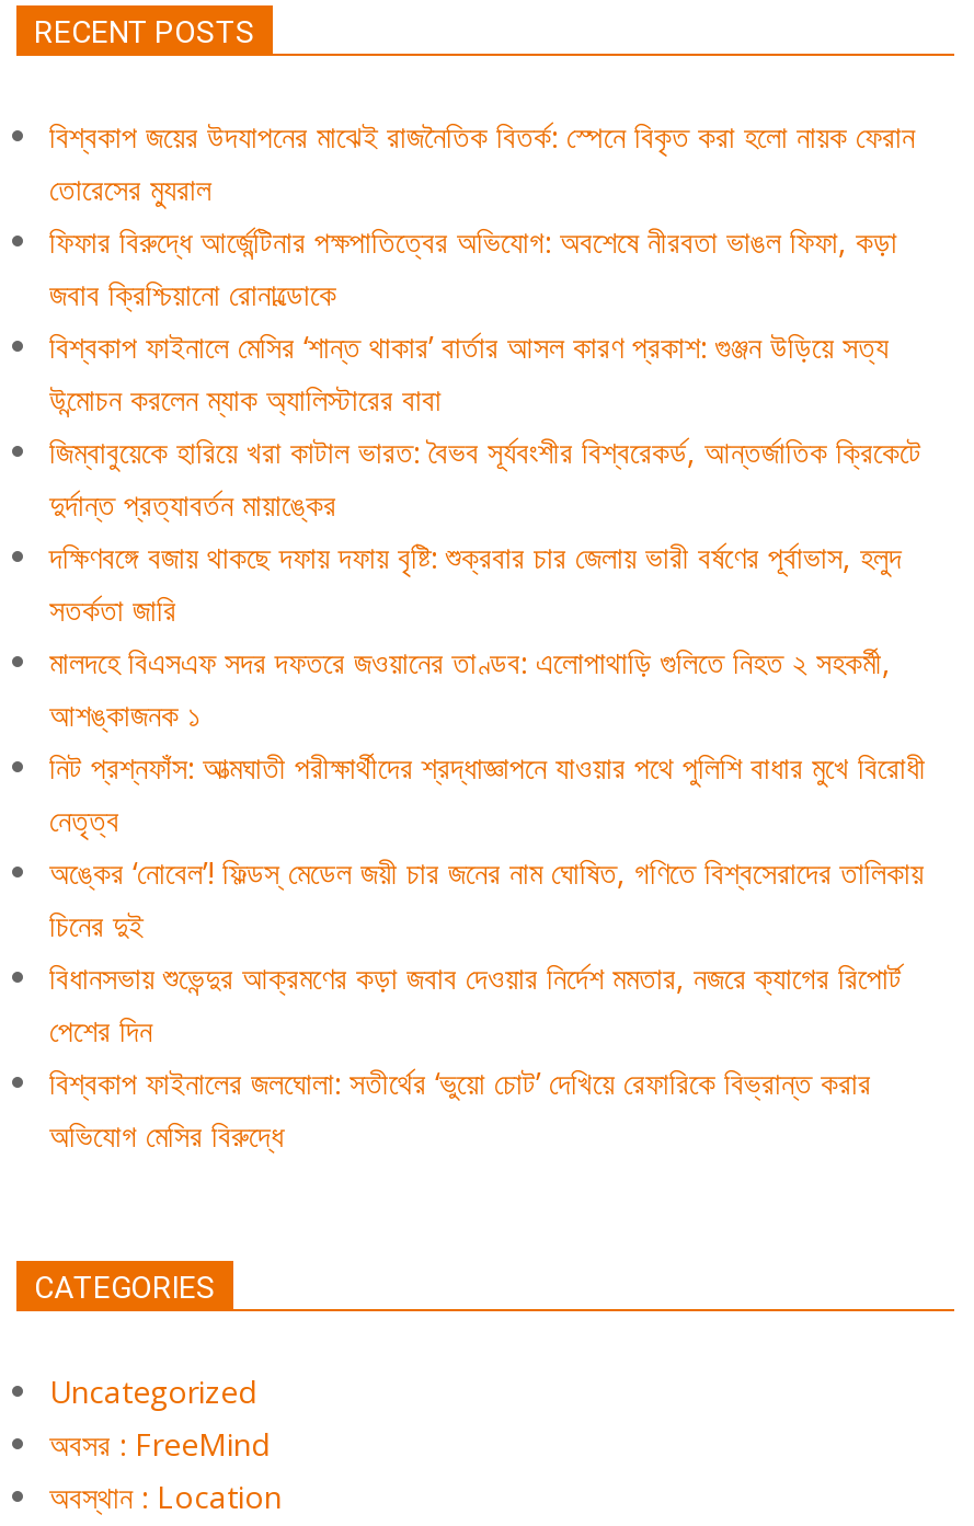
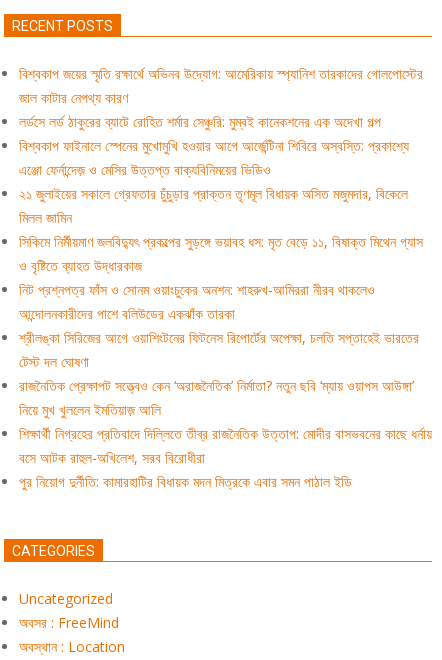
- বিশ্বকাপ জয়ের উদযাপনের মাঝেই রাজনৈতিক বিতর্ক: স্পেনে বিকৃত করা হলো নায়ক ফেরান
- তোরেসের ম্যুরাল
- ফিফার বিরুদ্ধে আর্জেন্টিনার পক্ষপাতিত্বের অভিযোগ: অবশেষে নীরবতা ভাঙল ফিফা, কড়া
- জবাব ক্রিশ্চিয়ানো রোনাল্ডোকে
- বিশ্বকাপ ফাইনালে মেসির ‘শান্ত থাকার’ বার্তার আসল কারণ প্রকাশ: গুঞ্জন উড়িয়ে সত্য
- উন্মোচন করলেন ম্যাক অ্যালিস্টারের বাবা
- জিম্বাবুয়েকে হারিয়ে খরা কাটাল ভারত: বৈভব সূর্যবংশীর বিশ্বরেকর্ড, আন্তর্জাতিক ক্রিকেটে
- দুর্দান্ত প্রত্যাবর্তন মায়াঙ্কের
- দক্ষিণবঙ্গে বজায় থাকছে দফায় দফায় বৃষ্টি: শুক্রবার চার জেলায় ভারী বর্ষণের পূর্বাভাস, হলুদ
- সতর্কতা জারি
- মালদহে বিএসএফ সদর দফতরে জওয়ানের তাণ্ডব: এলোপাথাড়ি গুলিতে নিহত ২ সহকর্মী,
- আশঙ্কাজনক ১
- নিট প্রশ্নফাঁস: আত্মঘাতী পরীক্ষার্থীদের শ্রদ্ধাজ্ঞাপনে যাওয়ার পথে পুলিশি বাধার মুখে বিরোধী
- নেতৃত্ব
- অঙ্কের ‘নোবেল’! ফিল্ডস্‌ মেডেল জয়ী চার জনের নাম ঘোষিত, গণিতে বিশ্বসেরাদের তালিকায়
- চিনের দুই
- বিধানসভায় শুভেন্দুর আক্রমণের কড়া জবাব দেওয়ার নির্দেশ মমতার, নজরে ক্যাগের রিপোর্ট
- পেশের দিন
- বিশ্বকাপ ফাইনালের জলঘোলা: সতীর্থের ‘ভুয়ো চোট’ দেখিয়ে রেফারিকে বিভ্রান্ত করার
- অভিযোগ মেসির বিরুদ্ধে
+ বিশ্বকাপ জয়ের স্মৃতি রক্ষার্থে অভিনব উদ্যোগ: আমেরিকায় স্প্যানিশ তারকাদের গোলপোস্টের
+ জাল কাটার নেপথ্য কারণ
+ লর্ডসে লর্ড ঠাকুরের ব্যাটে রোহিত শর্মার সেঞ্চুরি: মুম্বই কানেকশনের এক অদেখা গল্প
+ বিশ্বকাপ ফাইনালে স্পেনের মুখোমুখি হওয়ার আগে আর্জেন্টিনা শিবিরে অস্বস্তি: প্রকাশ্যে
+ এঞ্জো ফের্নান্দেজ় ও মেসির উত্তপ্ত বাক্যবিনিময়ের ভিডিও
+ ২১ জুলাইয়ের সকালে গ্রেফতার চুঁচুড়ার প্রাক্তন তৃণমূল বিধায়ক অসিত মজুমদার, বিকেলে
+ মিলল জামিন
+ সিকিমে নির্মীয়মাণ জলবিদ্যুৎ প্রকল্পের সুড়ঙ্গে ভয়াবহ ধস: মৃত বেড়ে ১১, বিষাক্ত মিথেন গ্যাস
+ ও বৃষ্টিতে ব্যাহত উদ্ধারকাজ
+ নিট প্রশ্নপত্র ফাঁস ও সোনম ওয়াংচুকের অনশন: শাহরুখ-আমিররা নীরব থাকলেও
+ আন্দোলনকারীদের পাশে বলিউডের একঝাঁক তারকা
+ শ্রীলঙ্কা সিরিজের আগে ওয়াশিংটনের ফিটনেস রিপোর্টের অপেক্ষা, চলতি সপ্তাহেই ভারতের
+ টেস্ট দল ঘোষণা
+ রাজনৈতিক প্রেক্ষাপট সত্ত্বেও কেন ‘অরাজনৈতিক’ নির্মাতা? নতুন ছবি ‘ম্যায় ওয়াপস আউঙ্গা’
+ নিয়ে মুখ খুললেন ইমতিয়াজ় আলি
+ শিক্ষার্থী নিগ্রহের প্রতিবাদে দিল্লিতে তীব্র রাজনৈতিক উত্তাপ: মোদীর বাসভবনের কাছে ধর্নায়
+ বসে আটক রাহুল-অখিলেশ, সরব বিরোধীরা
+ পুর নিয়োগ দুর্নীতি: কামারহাটির বিধায়ক মদন মিত্রকে এবার সমন পাঠাল ইডি
